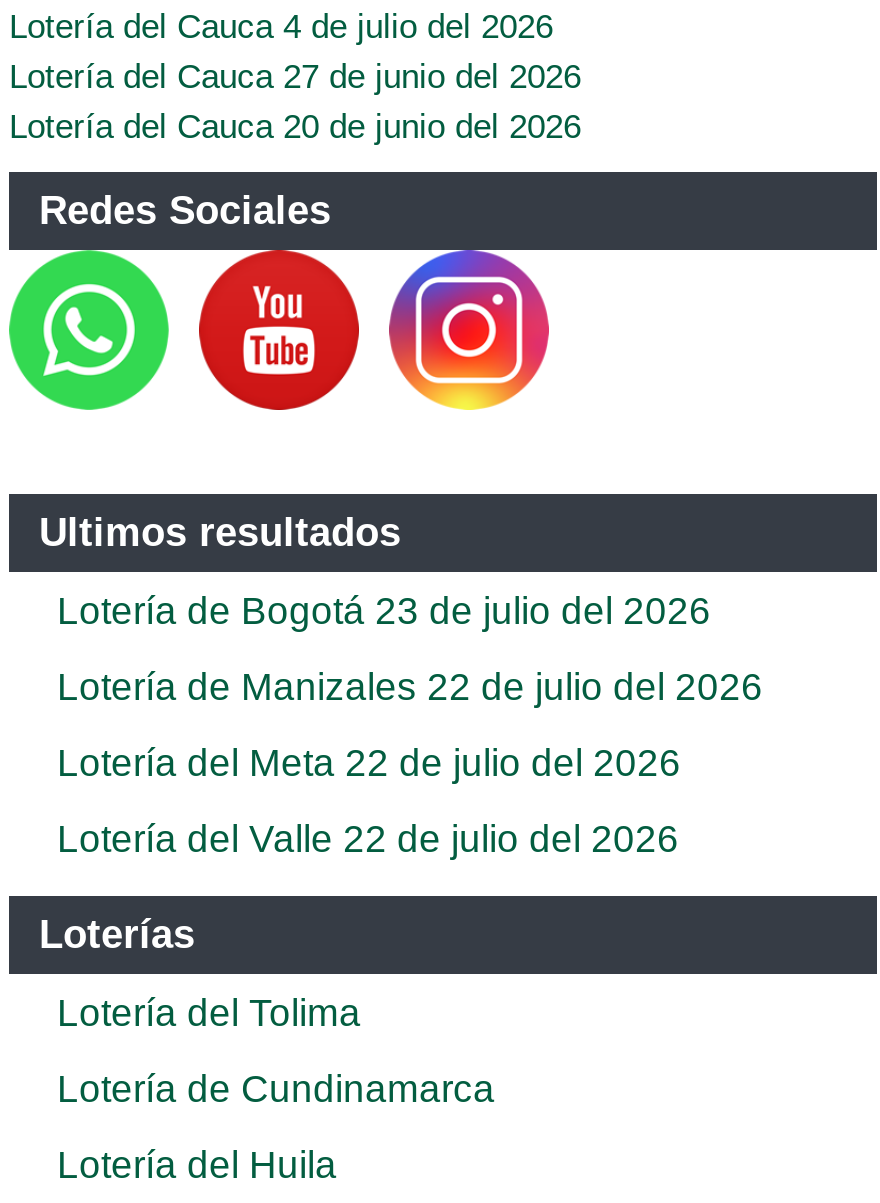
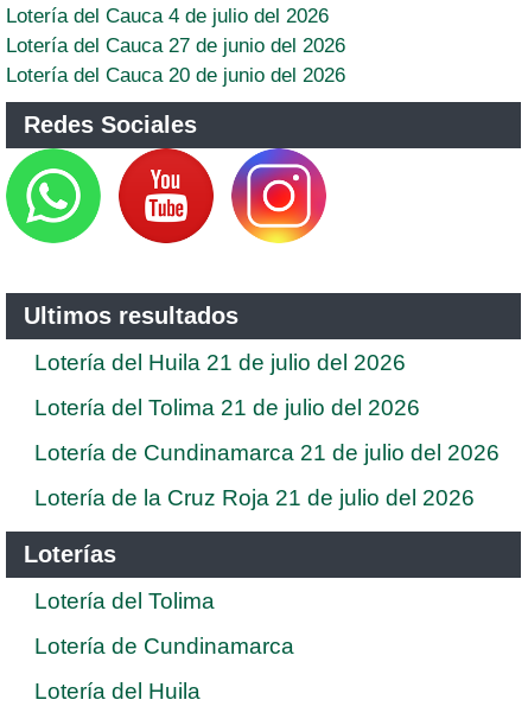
- Lotería de Bogotá 23 de julio del 2026
+ Lotería del Huila 21 de julio del 2026

- Lotería de Manizales 22 de julio del 2026
+ Lotería del Tolima 21 de julio del 2026

- Lotería del Meta 22 de julio del 2026
+ Lotería de Cundinamarca 21 de julio del 2026

- Lotería del Valle 22 de julio del 2026
+ Lotería de la Cruz Roja 21 de julio del 2026
